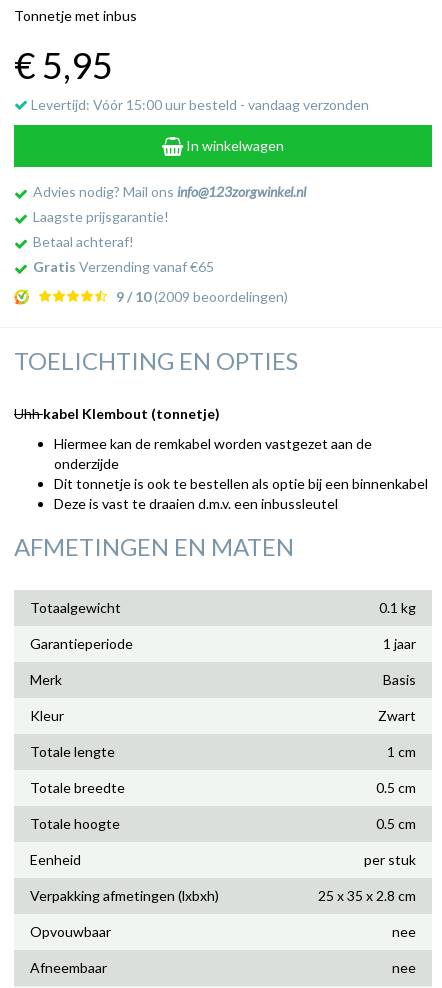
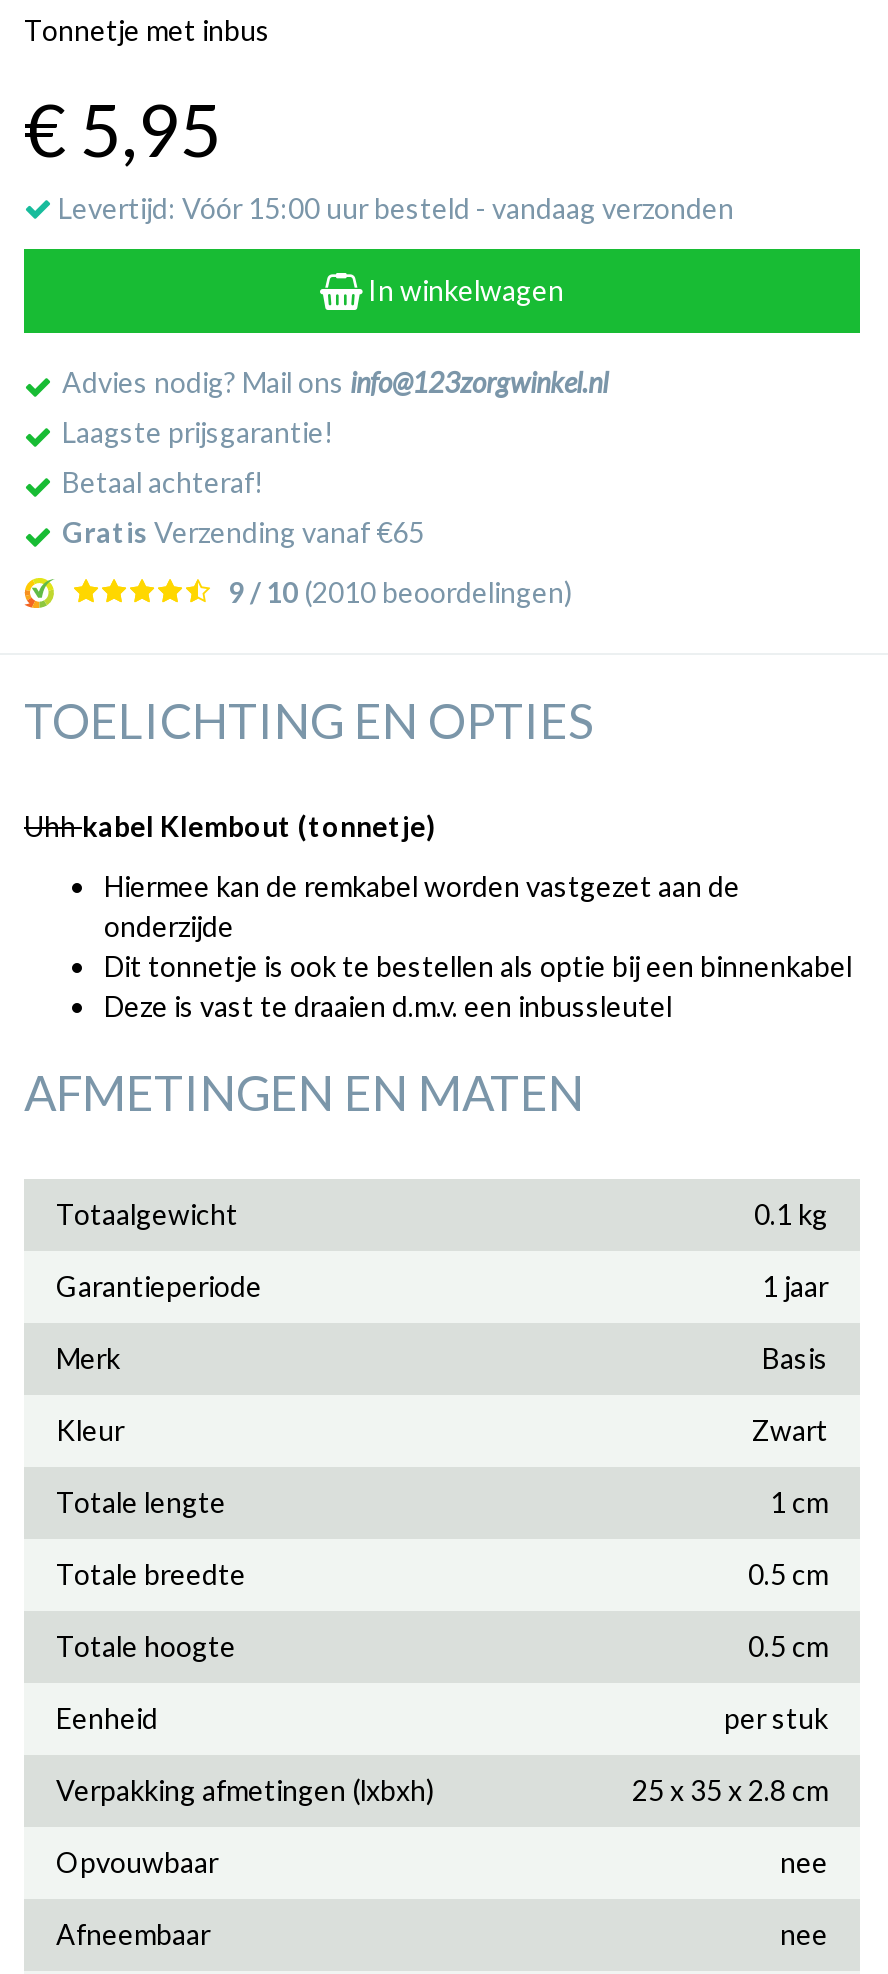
- 9 / 10 (2009 beoordelingen)
+ 9 / 10 (2010 beoordelingen)
